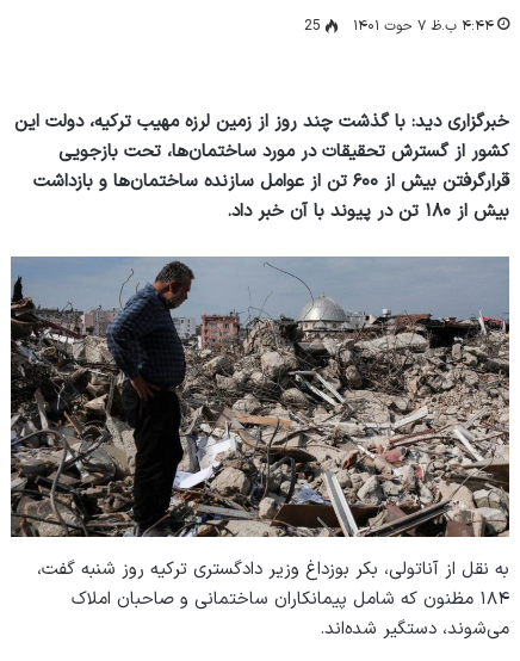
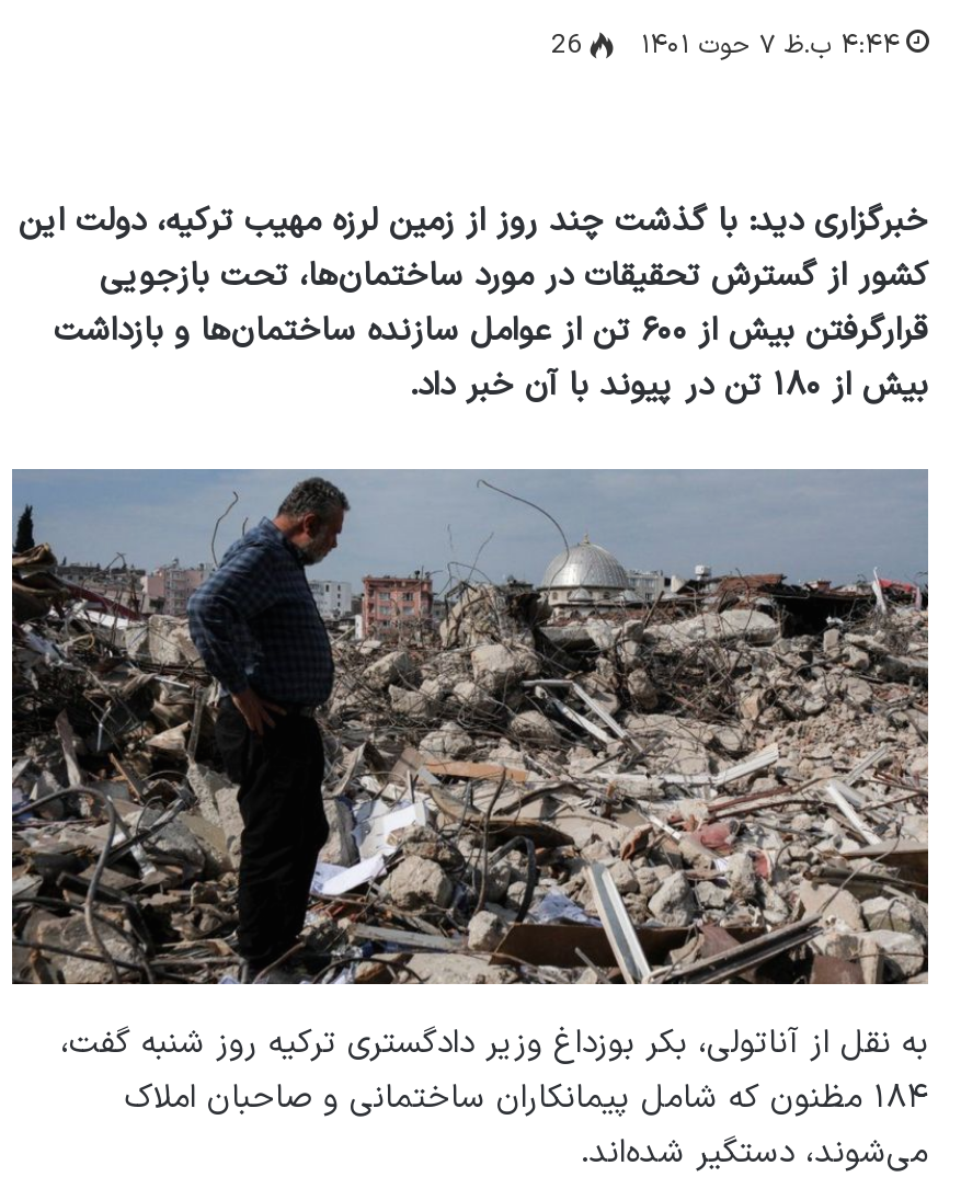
- 25
+ 26
